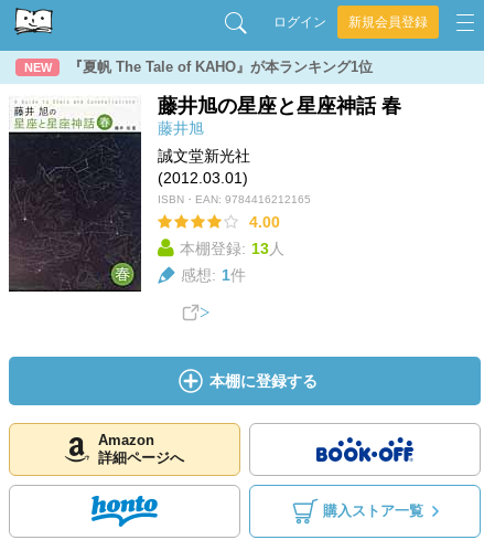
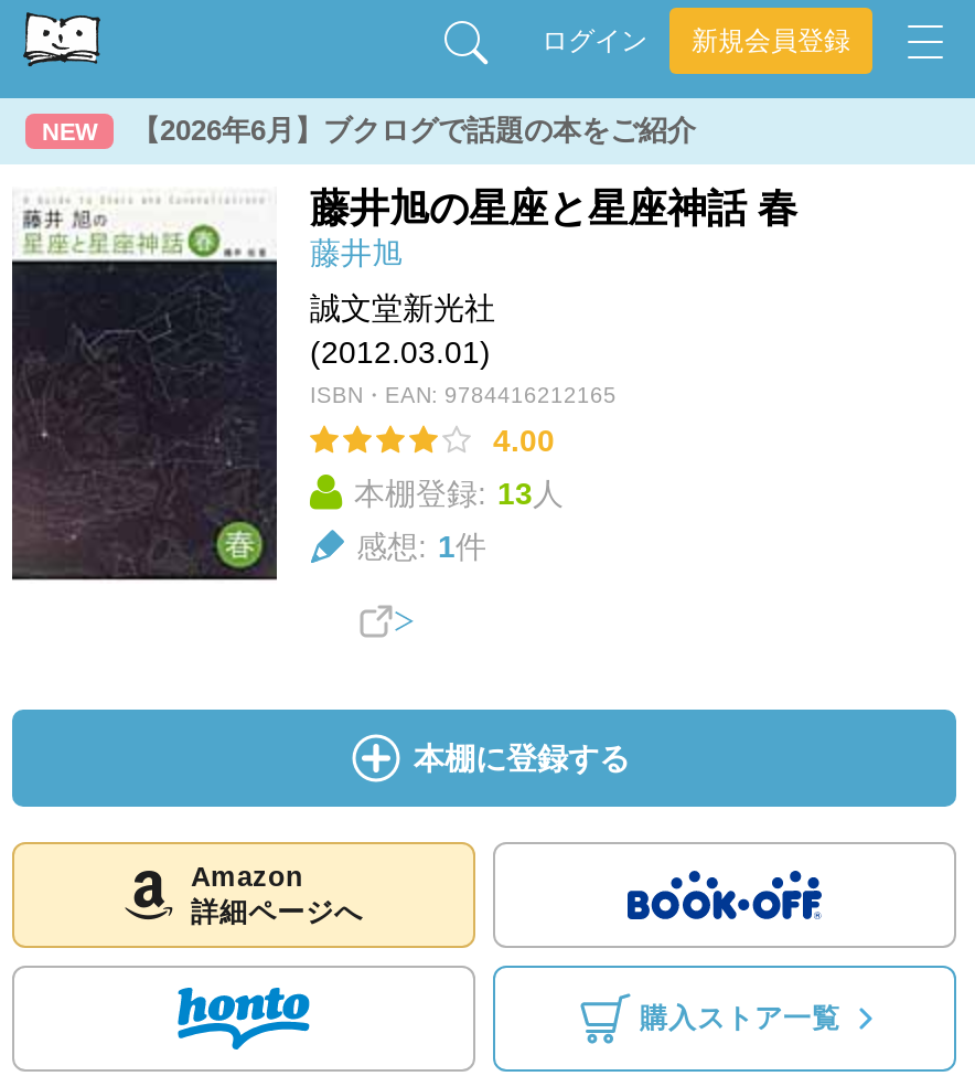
- 『夏帆 The Tale of KAHO』が本ランキング1位
+ 【2026年6月】ブクログで話題の本をご紹介
